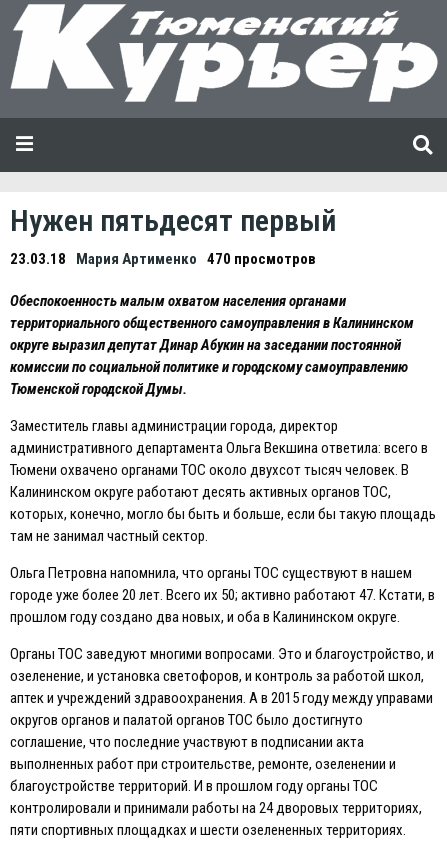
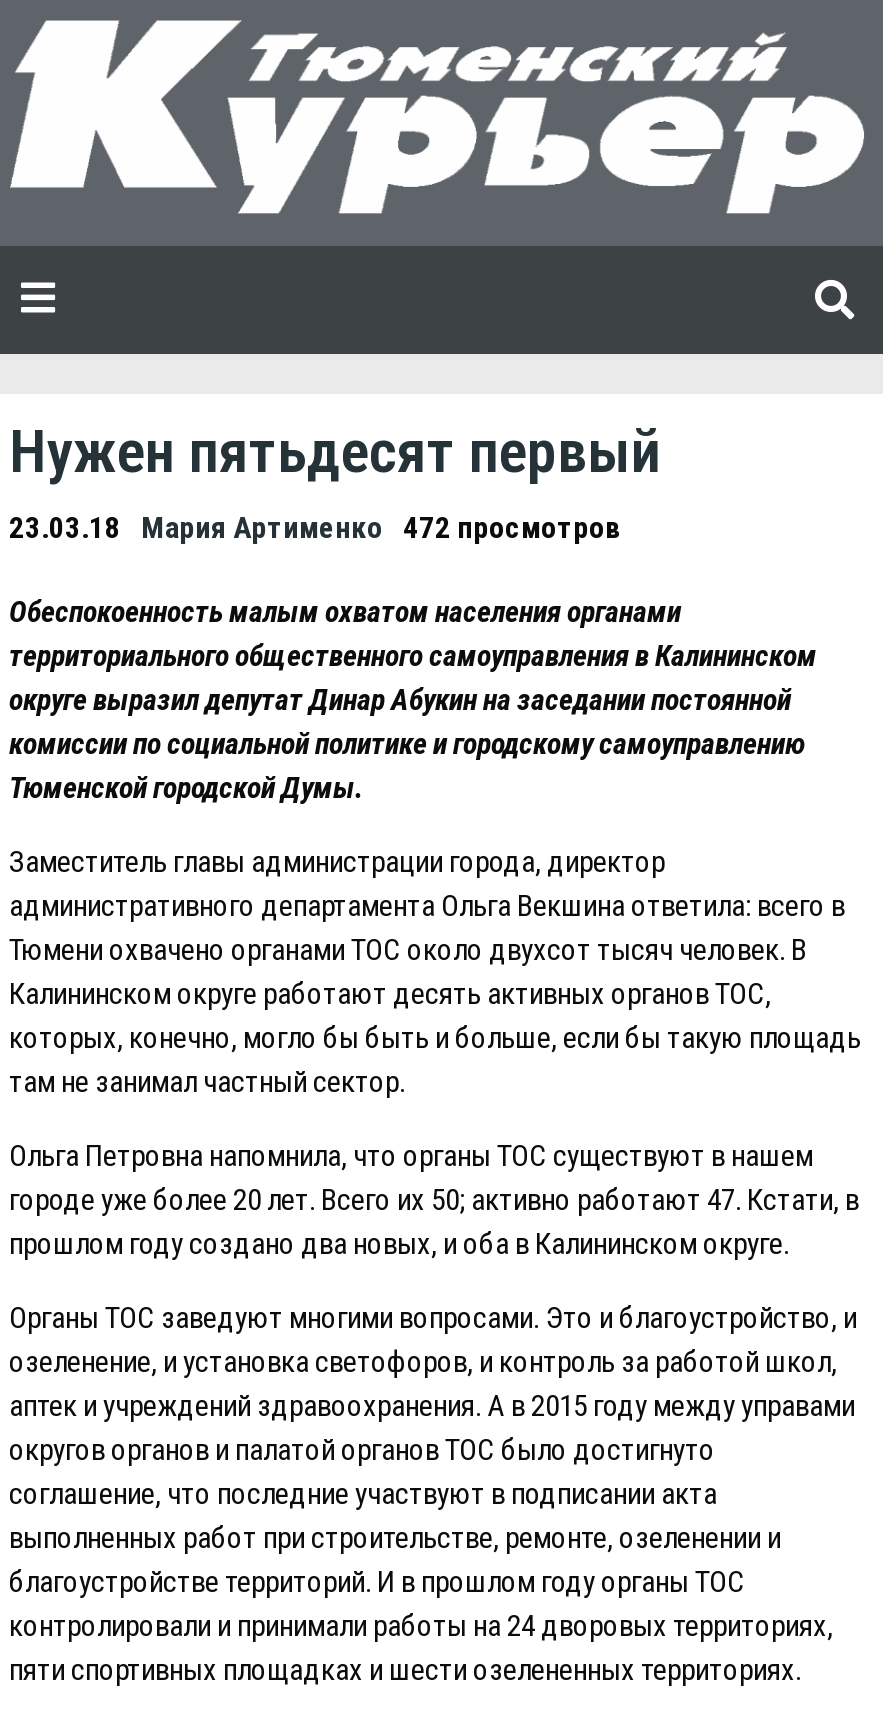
- 23.03.18 Мария Артименко 470 просмотров
+ 23.03.18 Мария Артименко 472 просмотров
